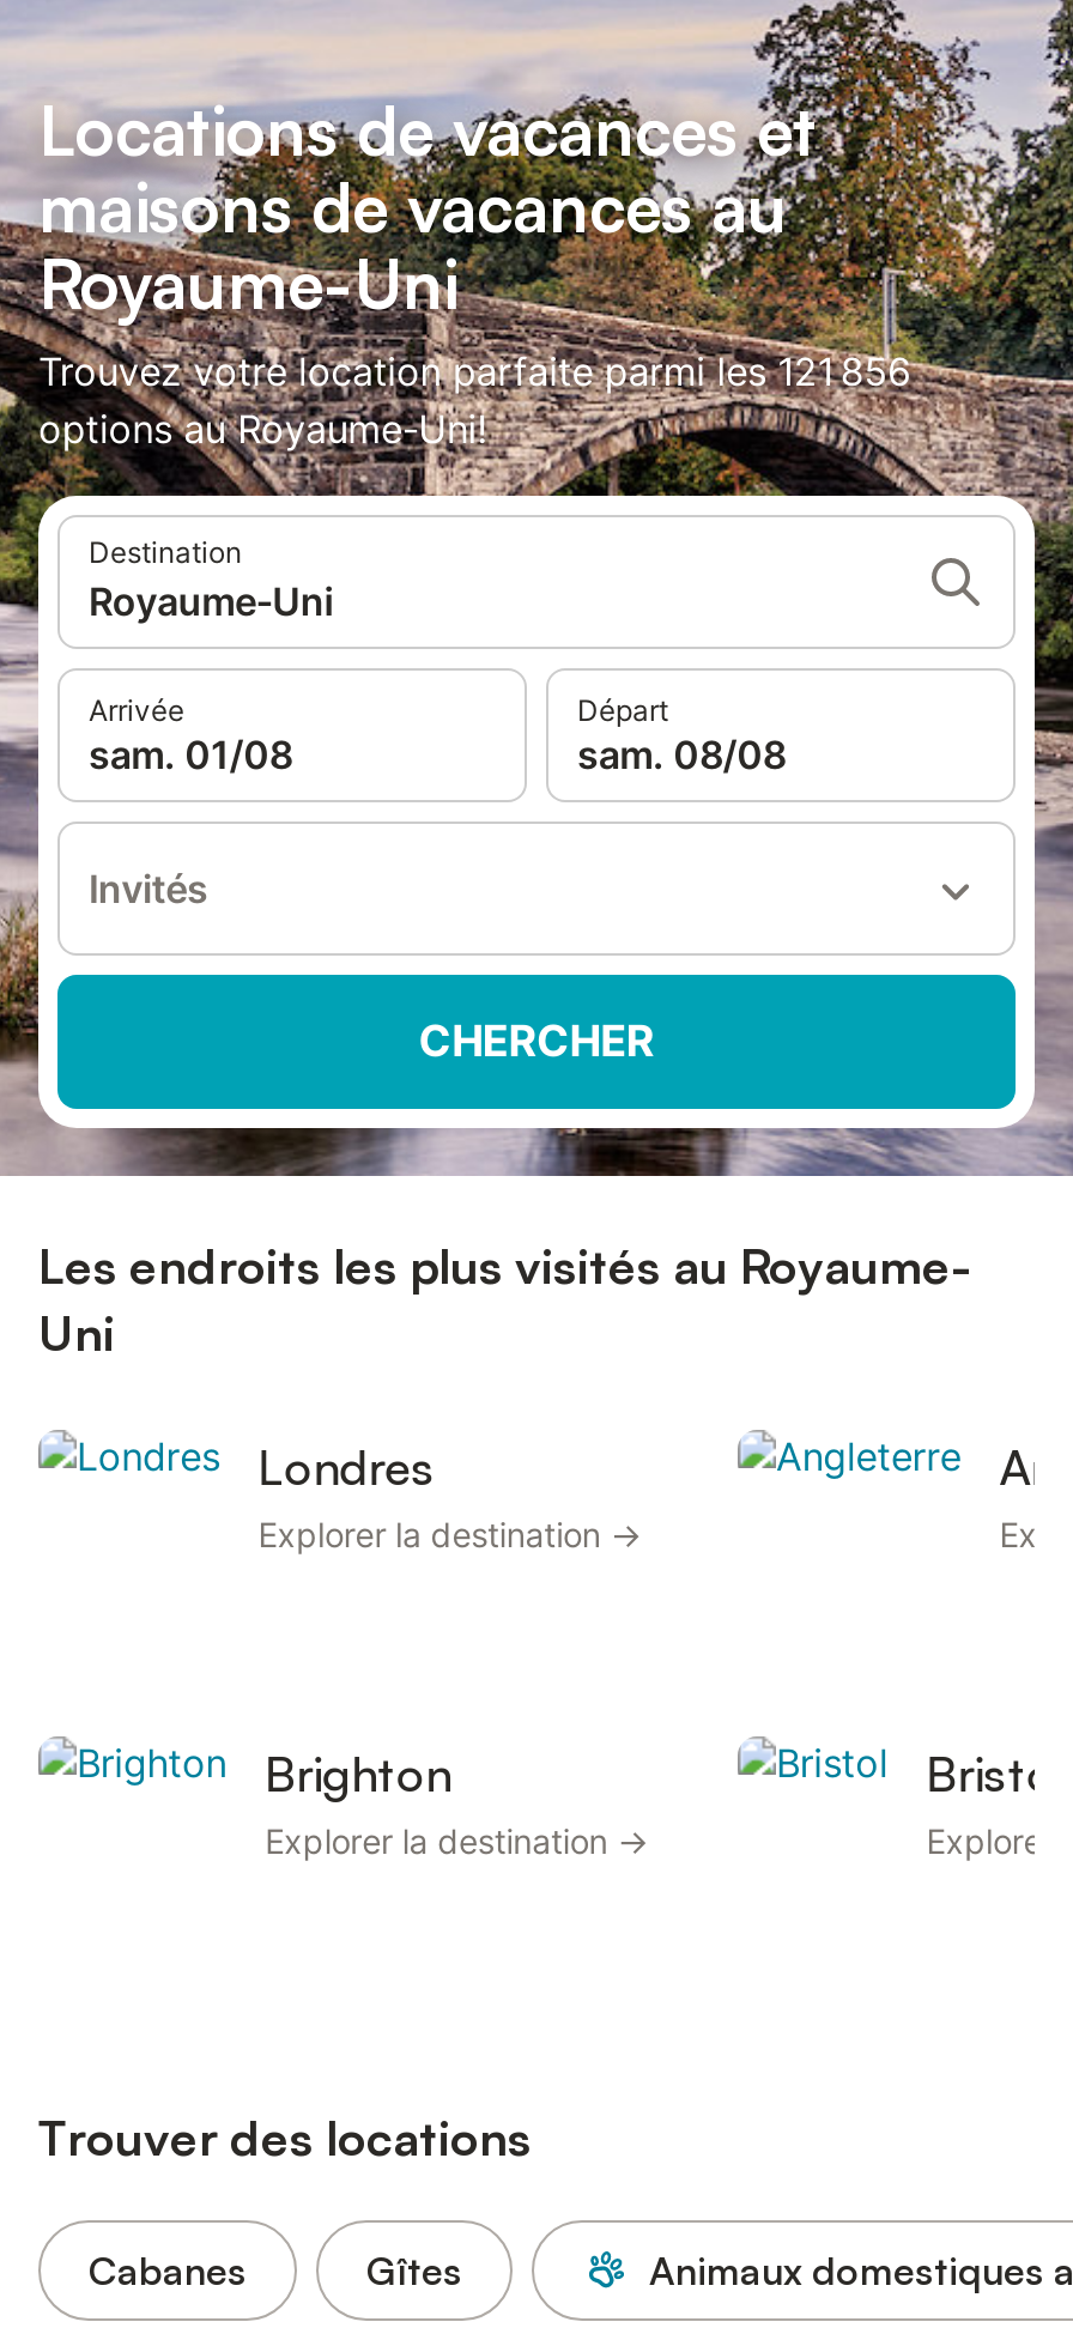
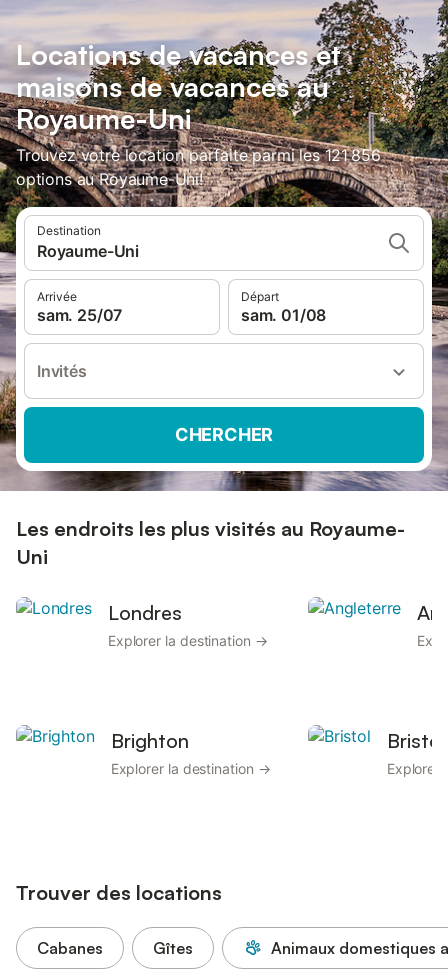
- sam. 01/08
+ sam. 25/07

- sam. 08/08
+ sam. 01/08
